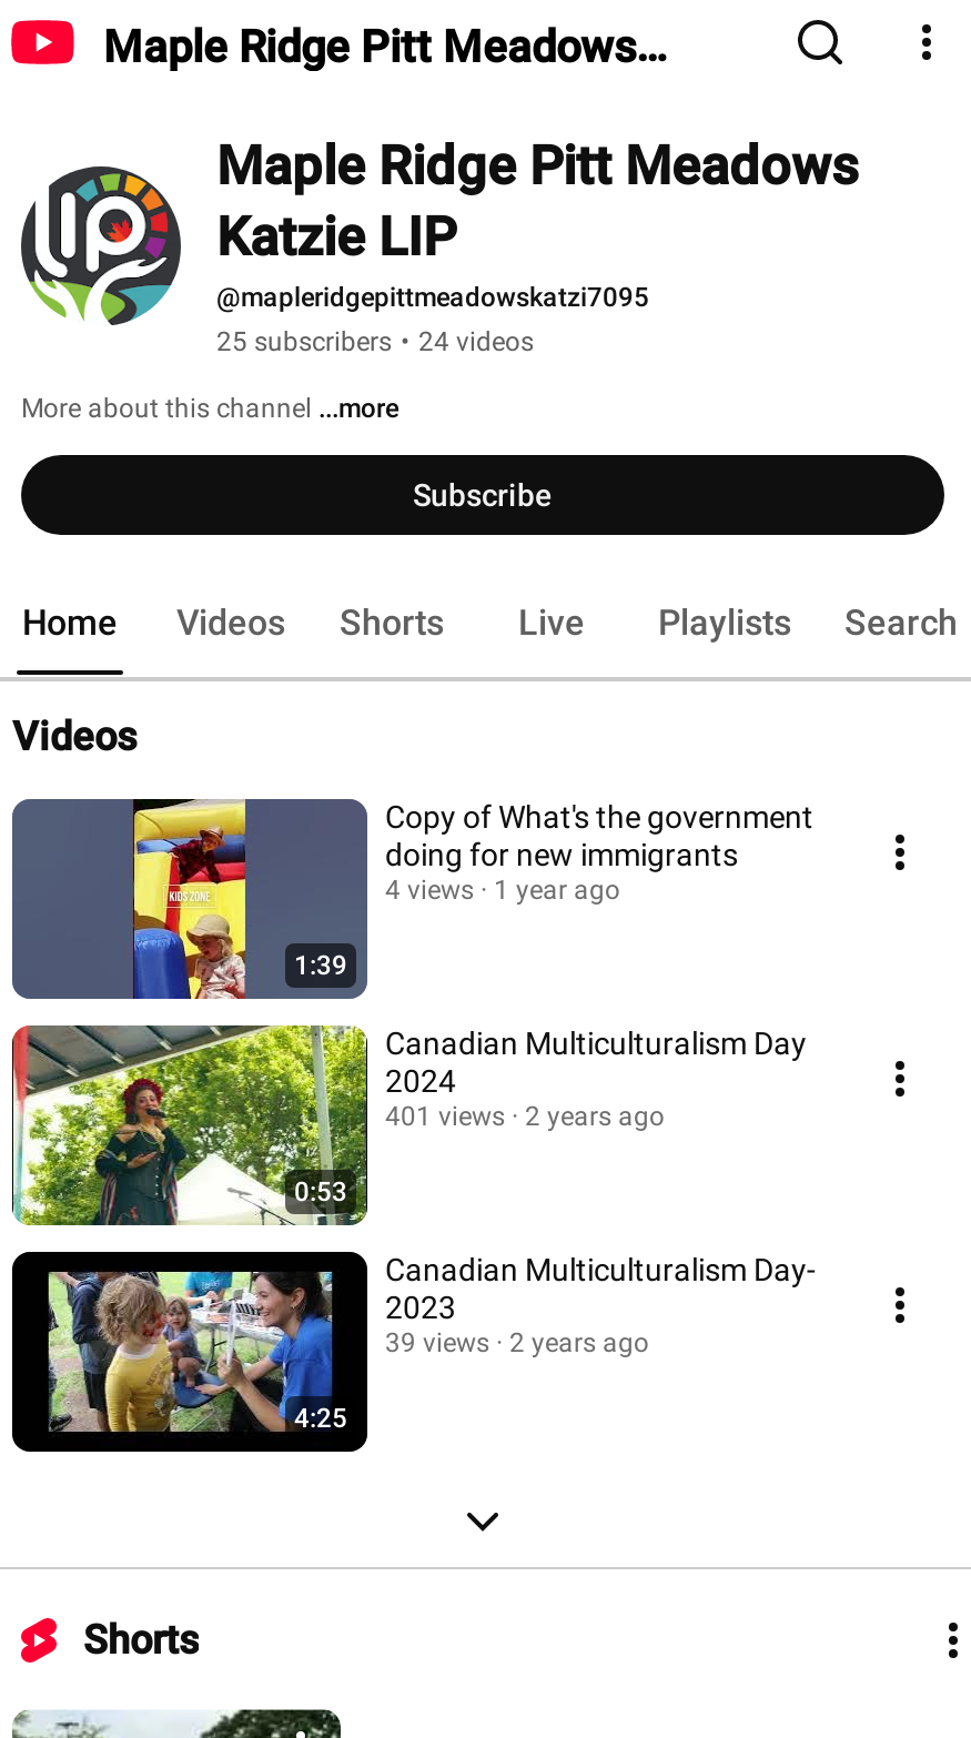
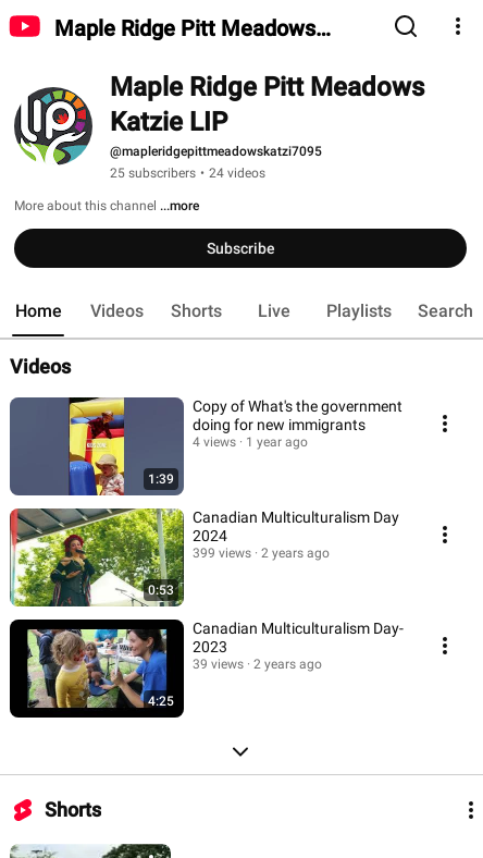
- 401 views 2 years ago
+ 399 views 2 years ago
